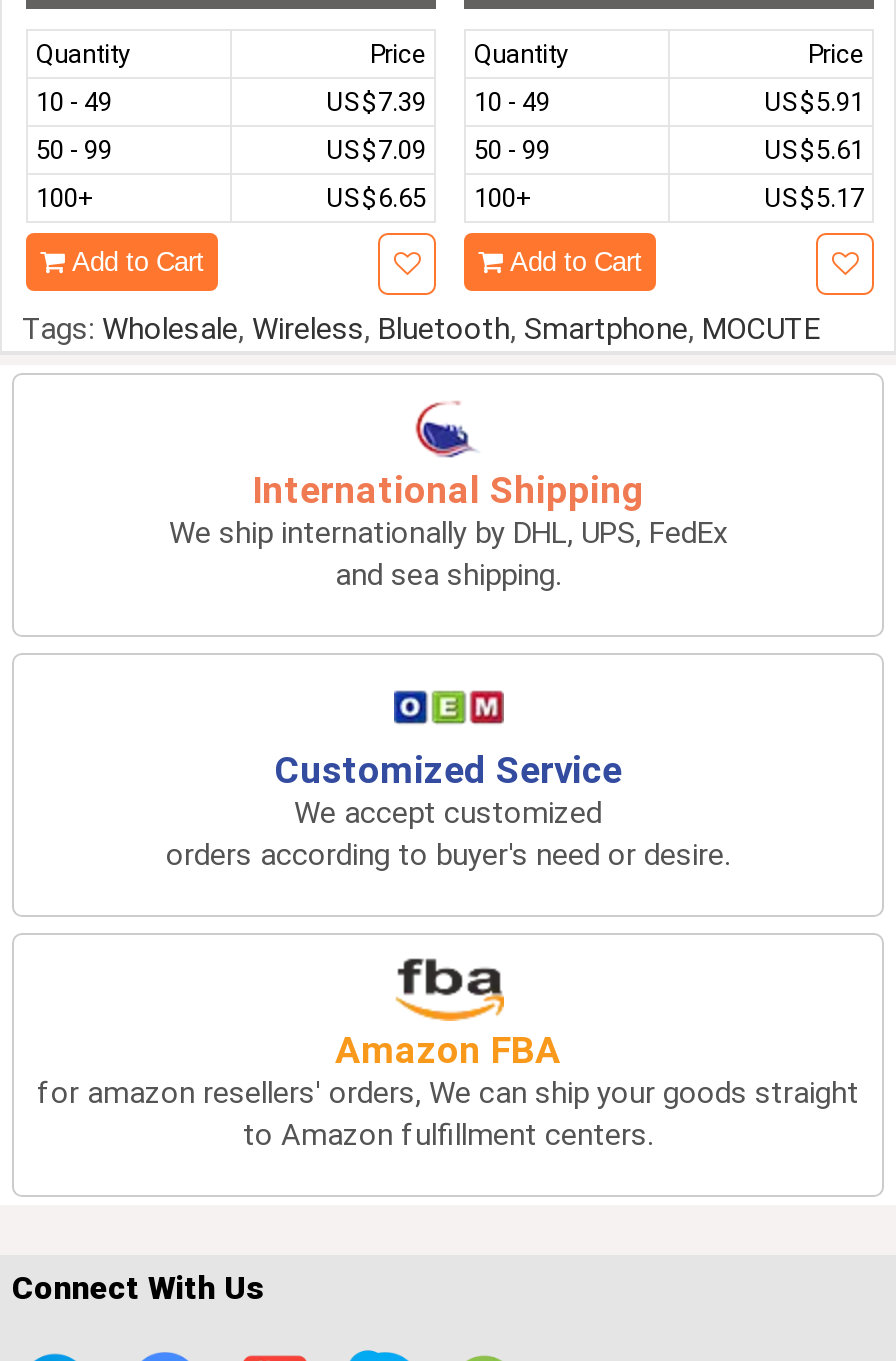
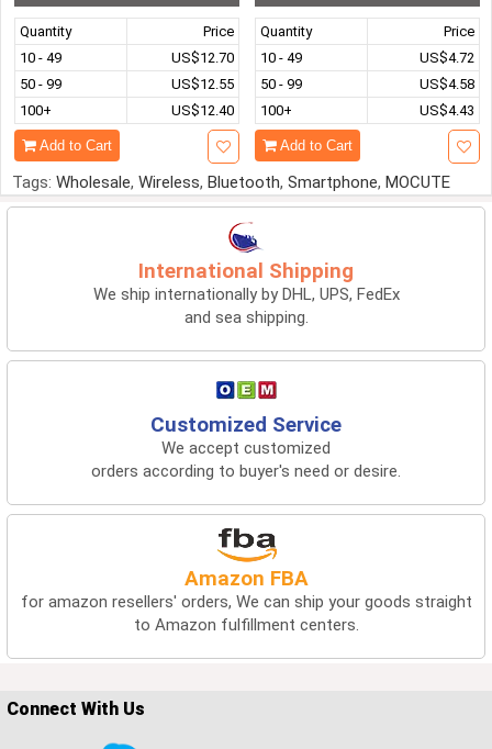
- US$7.39 10 - 49
+ US$12.70 10 - 49

- US$5.91
+ US$4.72

- US$7.09 50 - 99
+ US$12.55 50 - 99

- US$5.61
+ US$4.58

- US$6.65 100+
+ US$12.40 100+

- US$5.17
+ US$4.43
